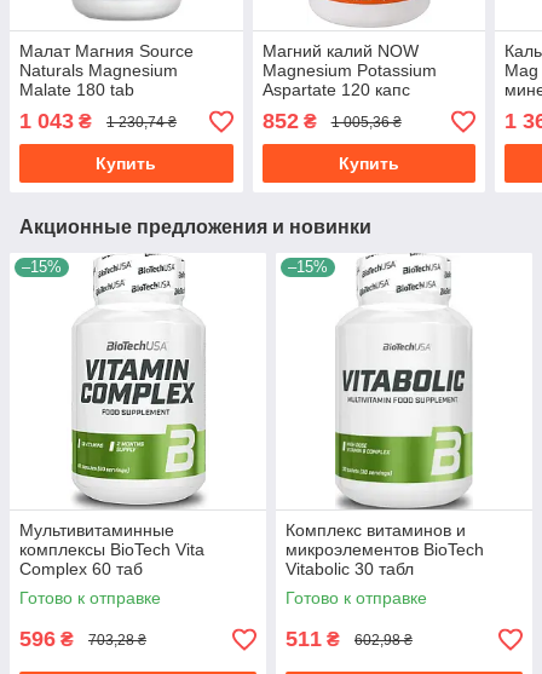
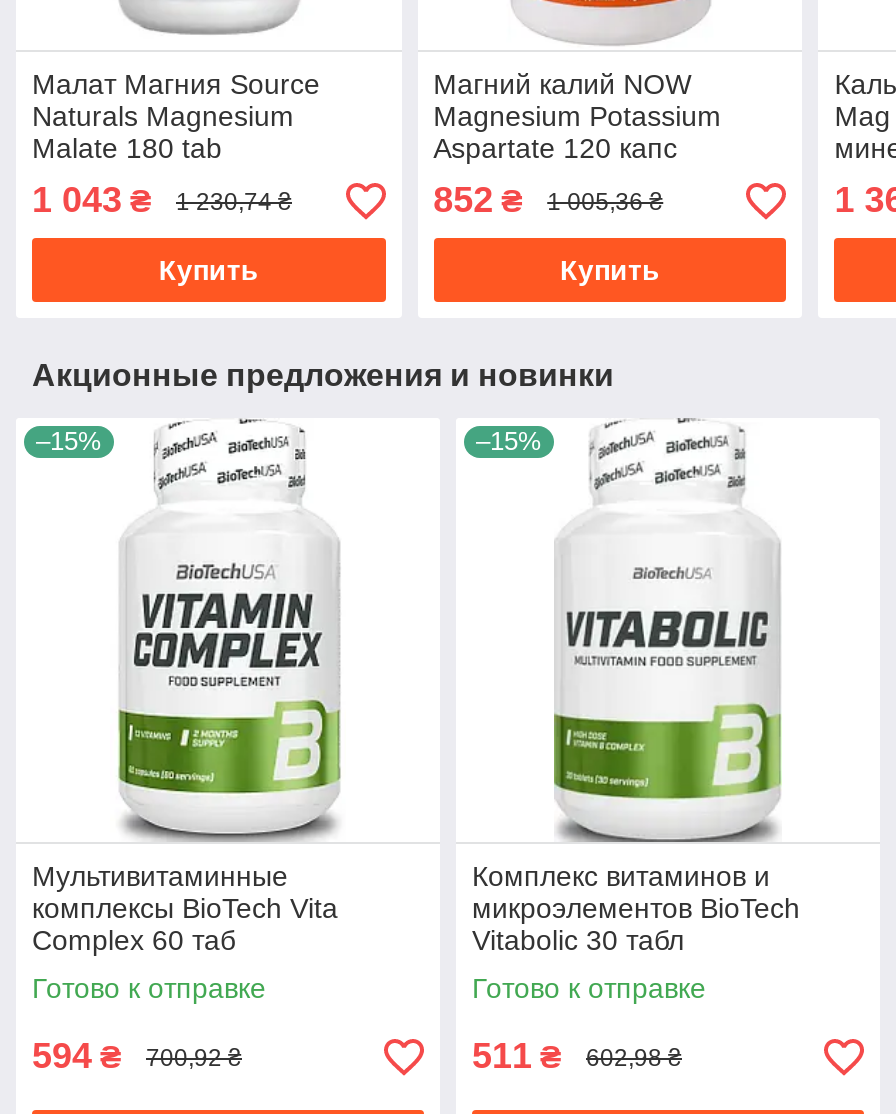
- 596 ₴
+ 594 ₴

- 703,28 ₴
+ 700,92 ₴
